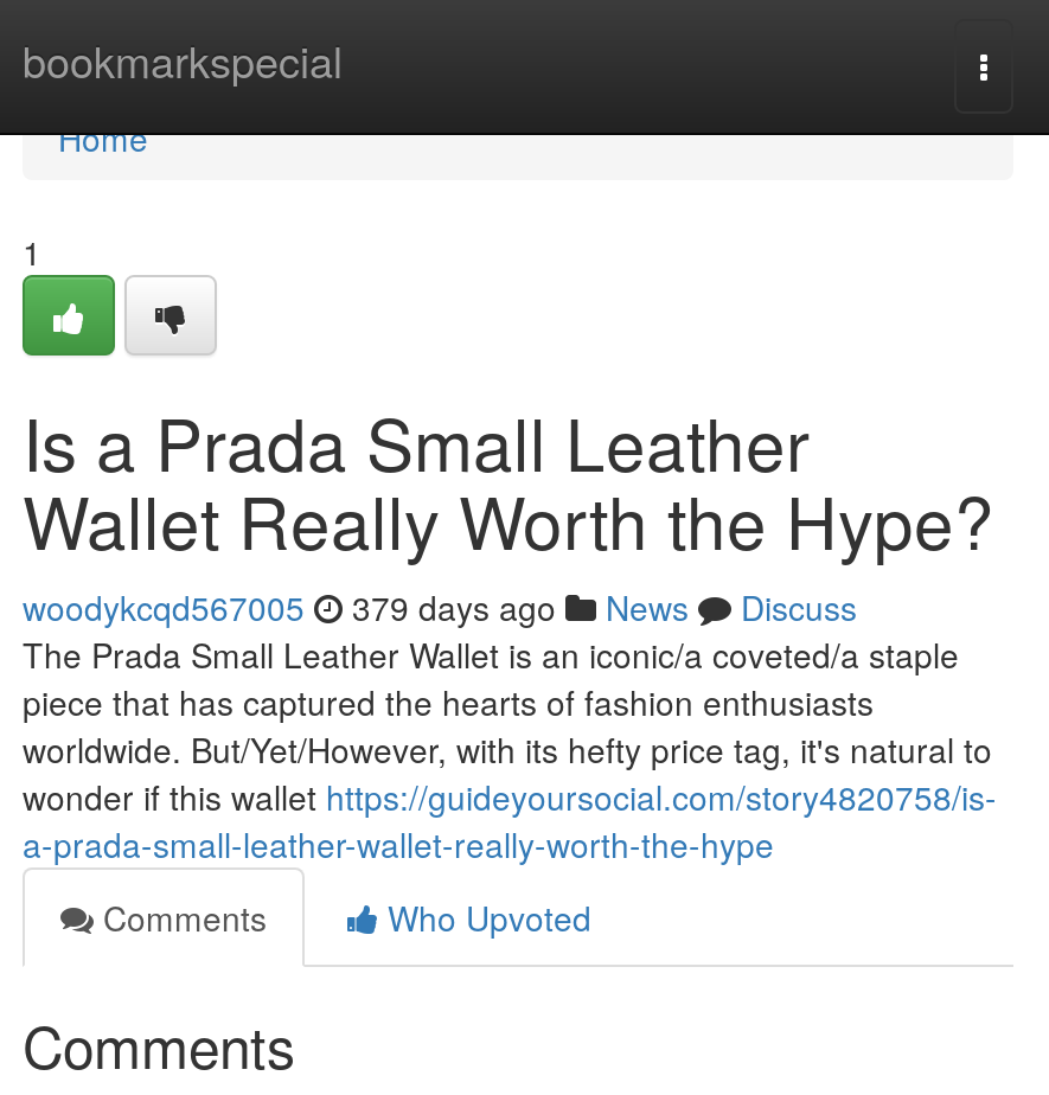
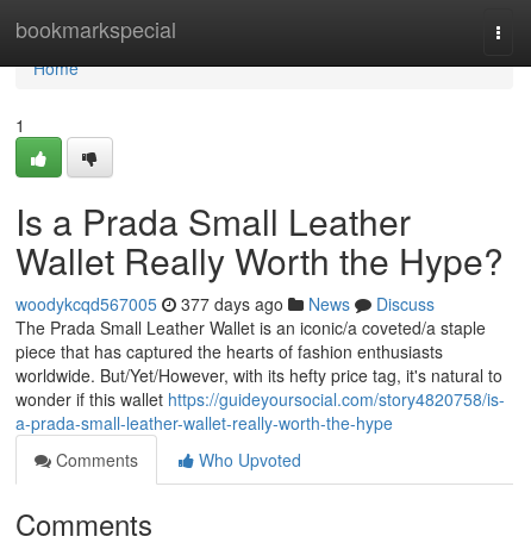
- woodykcqd567005 379 days ago News Discuss
+ woodykcqd567005 377 days ago News Discuss
